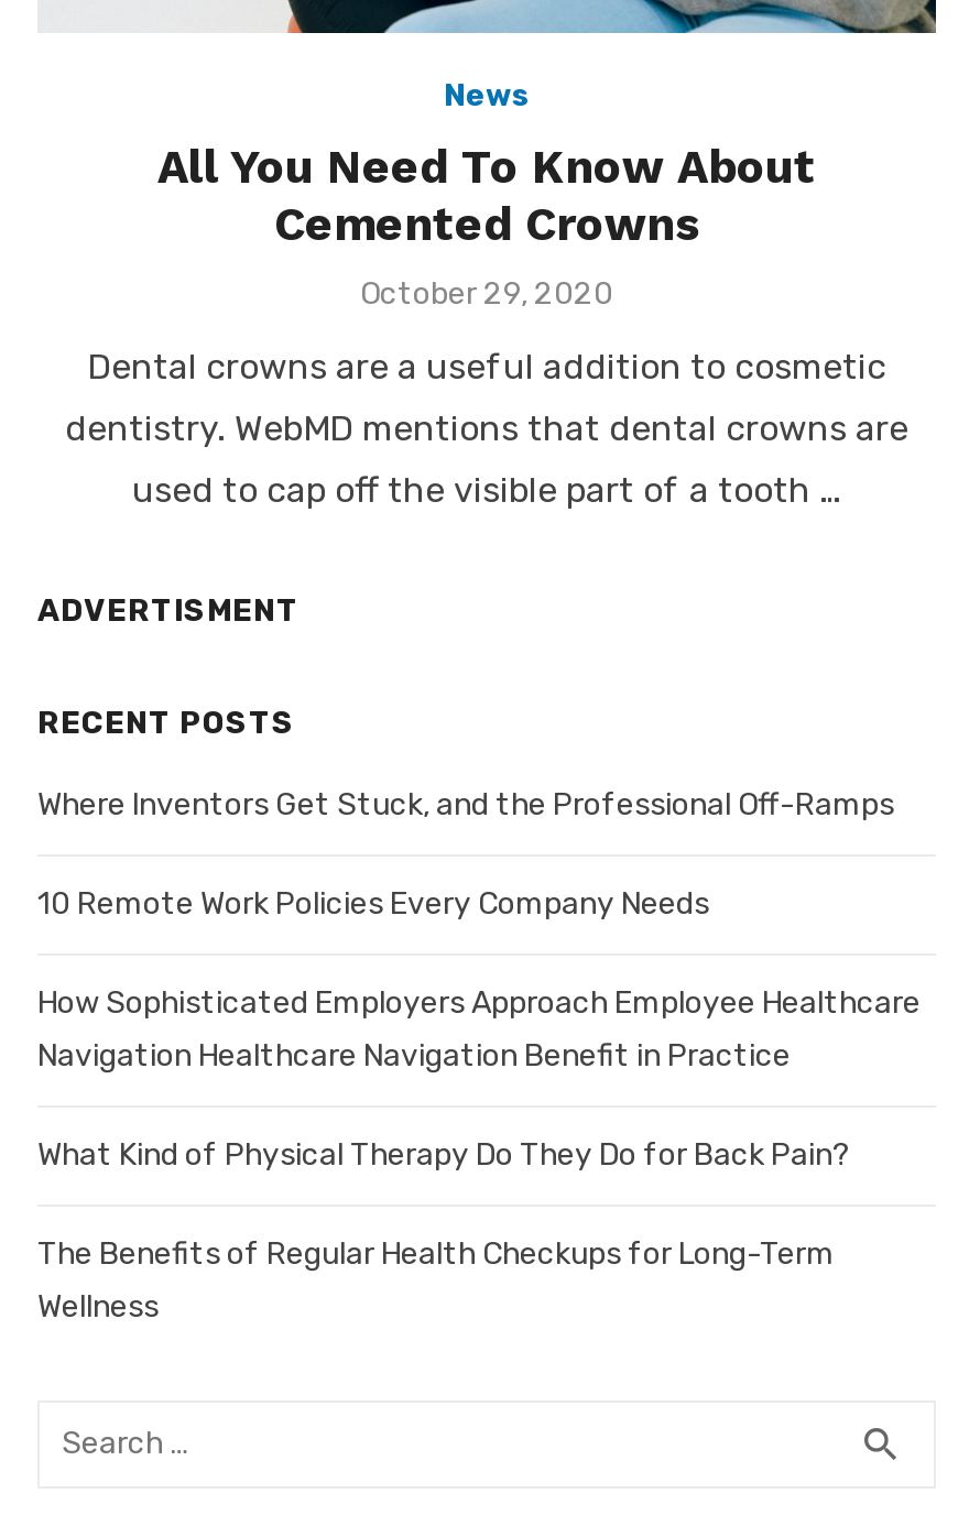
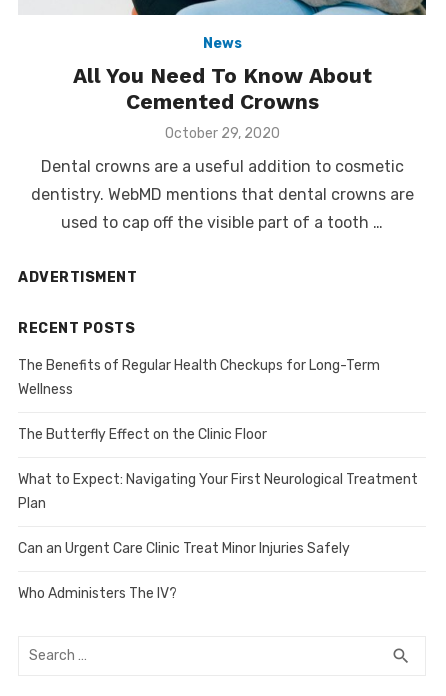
- Where Inventors Get Stuck, and the Professional Off-Ramps
- 10 Remote Work Policies Every Company Needs
- How Sophisticated Employers Approach Employee Healthcare
- Navigation Healthcare Navigation Benefit in Practice
- What Kind of Physical Therapy Do They Do for Back Pain?

moved up: The Benefits of Regular Health Checkups for Long-Term | Wellness

+ The Butterfly Effect on the Clinic Floor
+ What to Expect: Navigating Your First Neurological Treatment
+ Plan
+ Can an Urgent Care Clinic Treat Minor Injuries Safely
+ Who Administers The IV?
